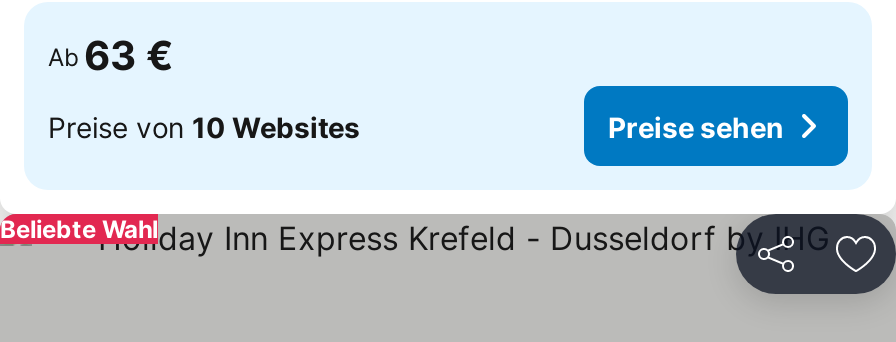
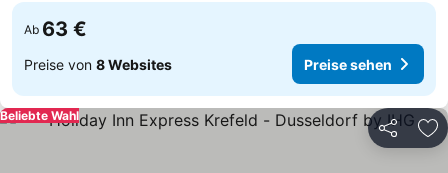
- Preise von 10 Websites
+ Preise von 8 Websites
